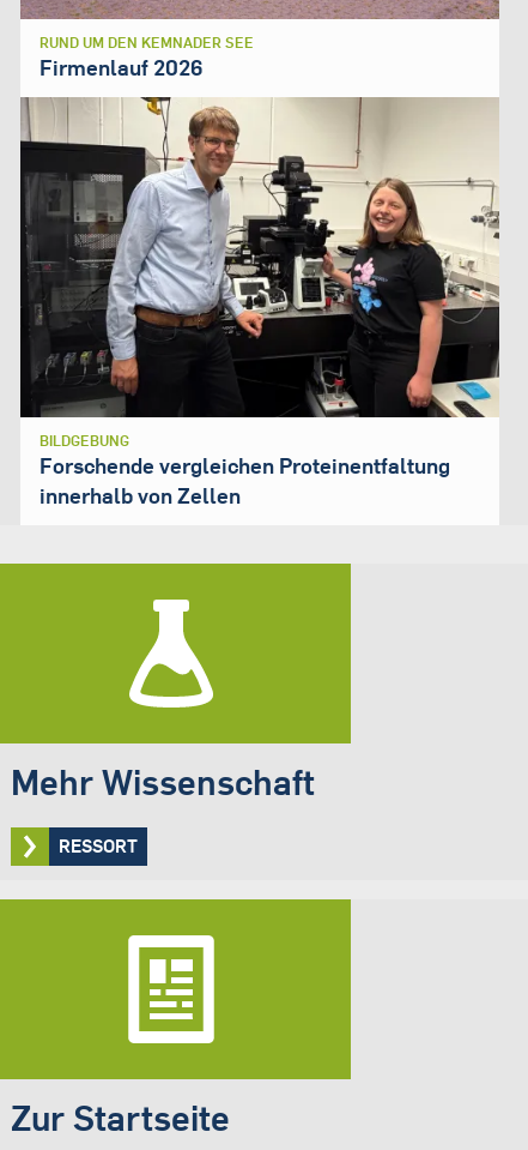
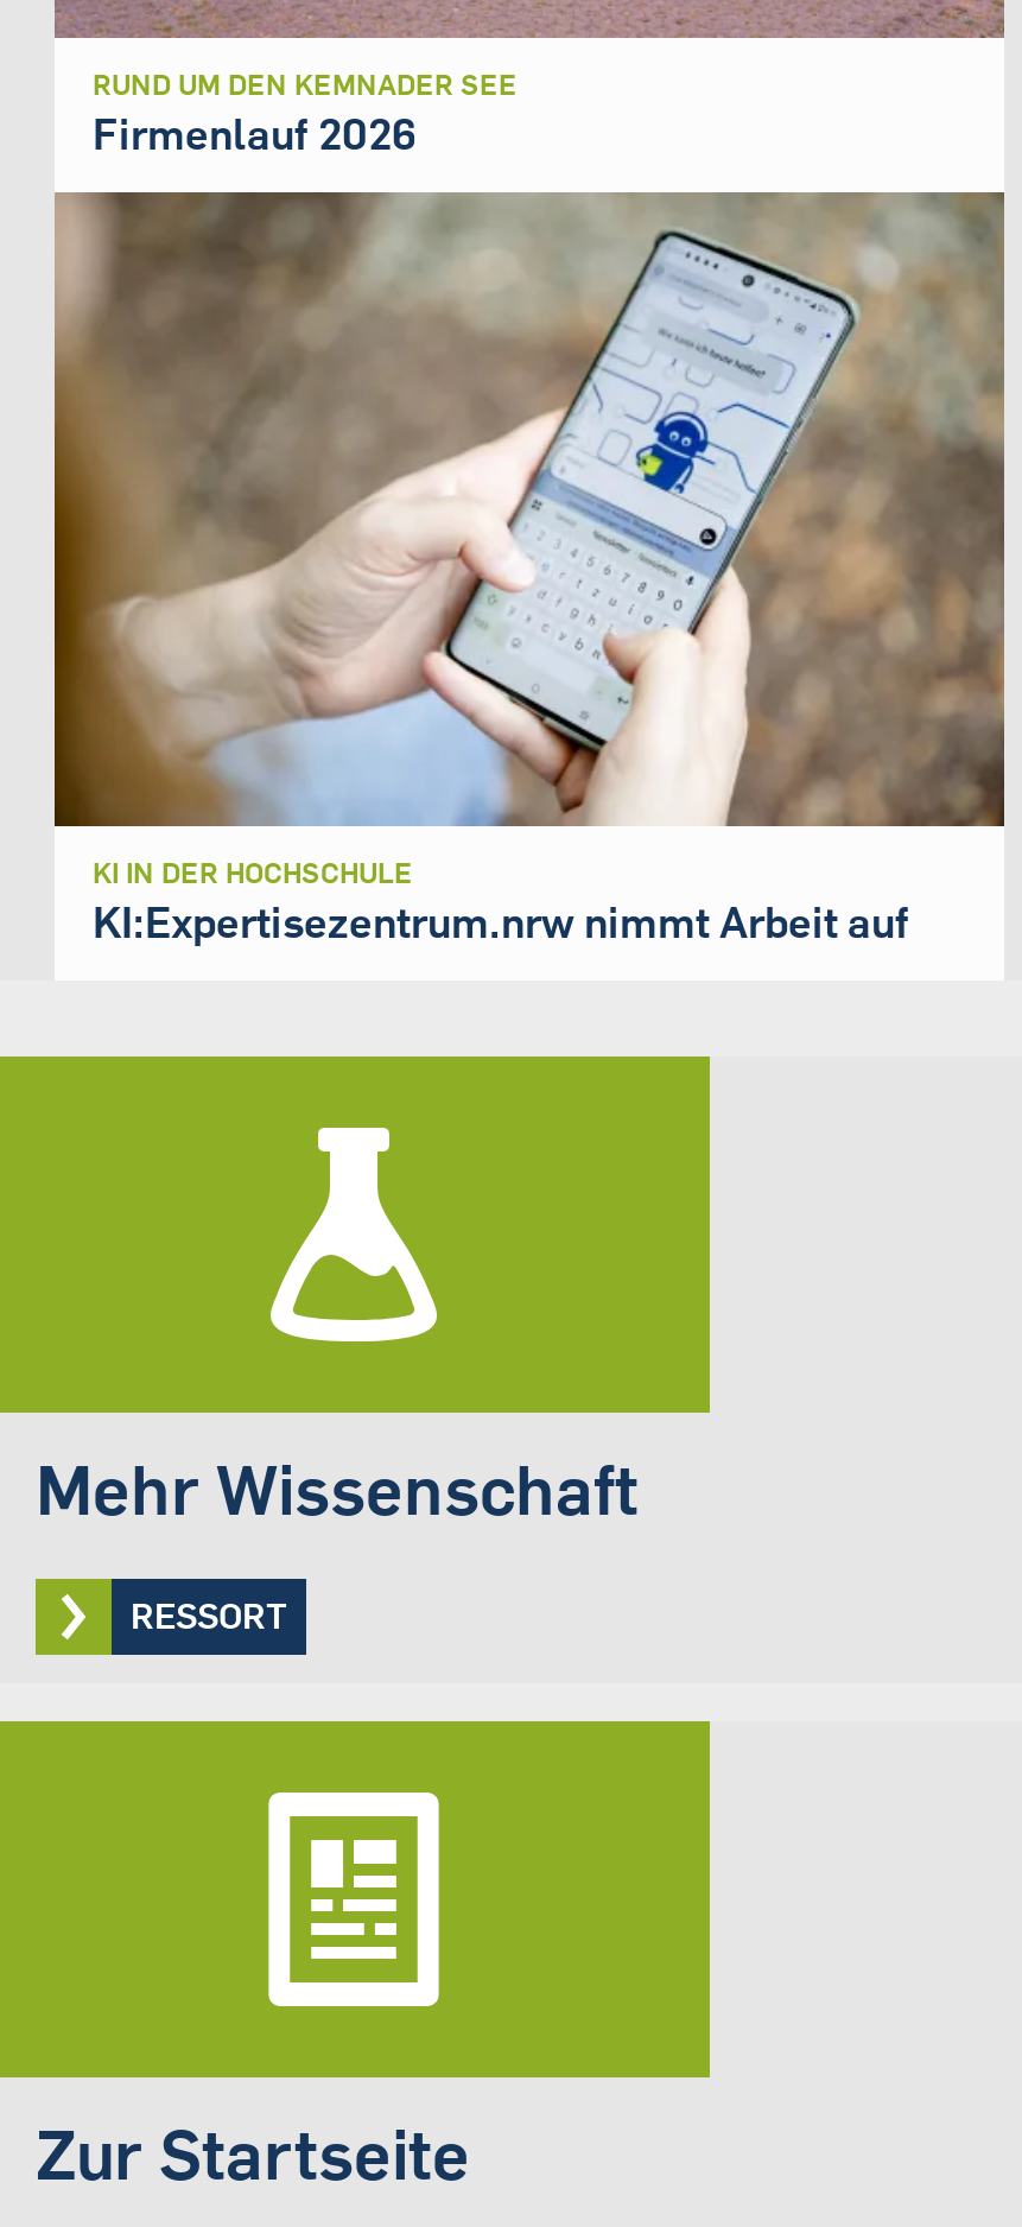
- [image]
- BILDGEBUNG
- Forschende vergleichen Proteinentfaltung
- innerhalb von Zellen
+ [image]
+ KI IN DER HOCHSCHULE
+ KI:Expertisezentrum.nrw nimmt Arbeit auf
